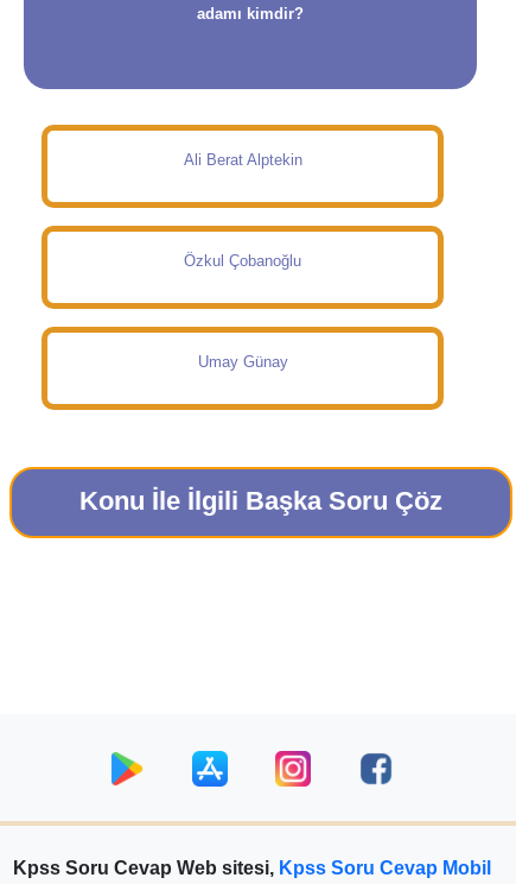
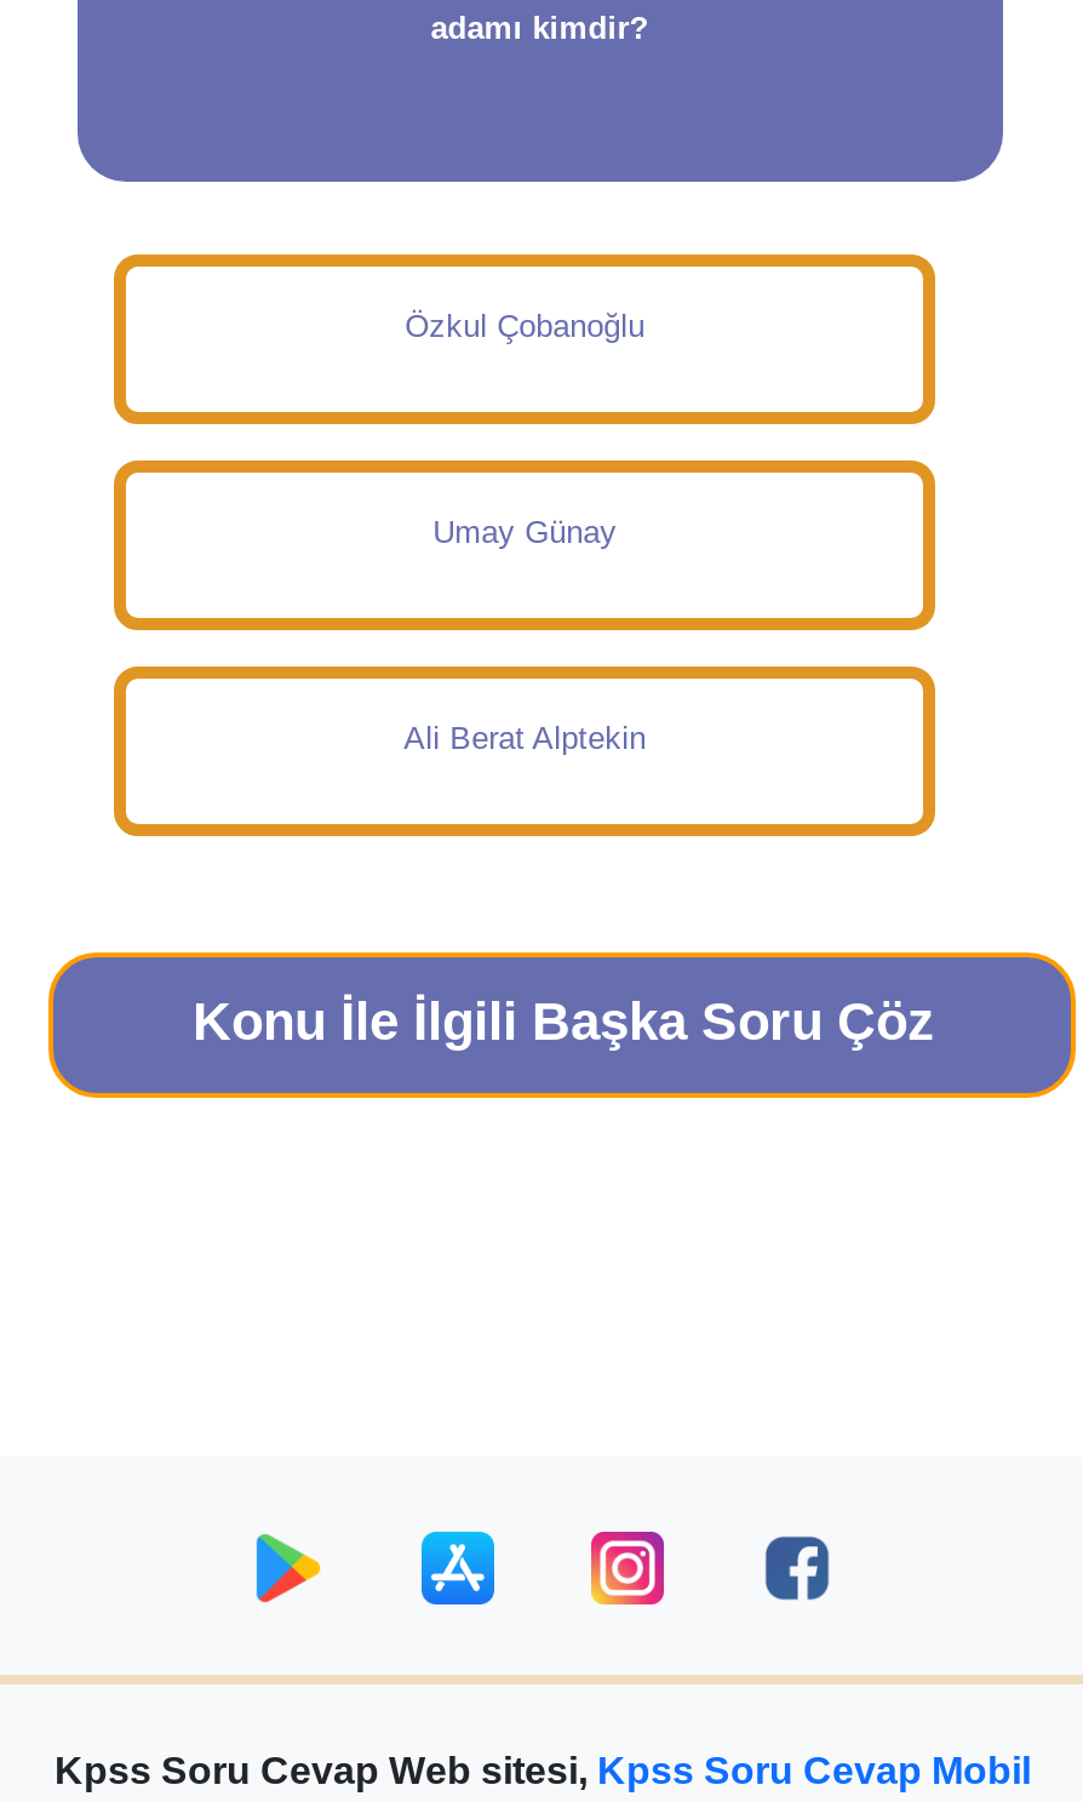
moved down: Ali Berat Alptekin

moved up: Özkul Çobanoğlu | Umay Günay
